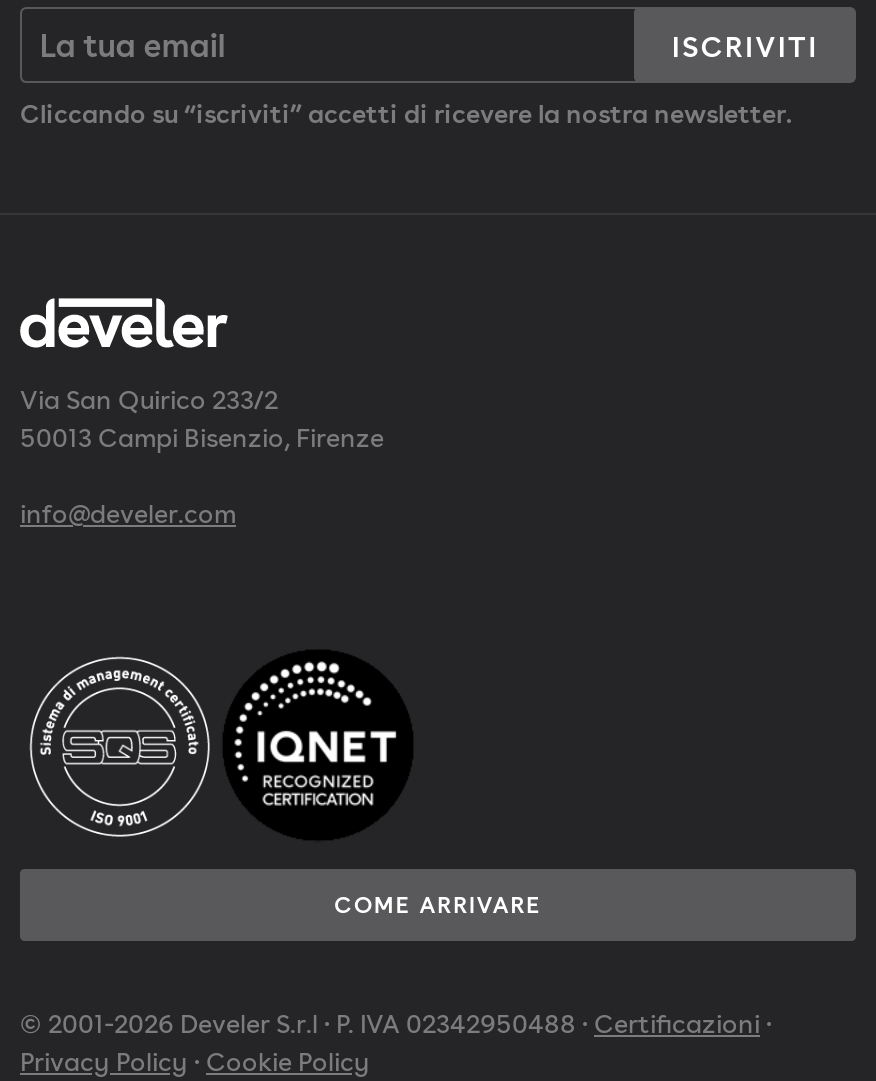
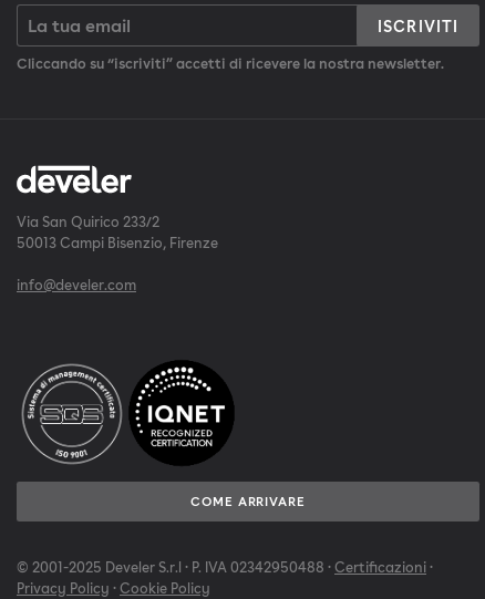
- © 2001-2026 Develer S.r.l · P. IVA 02342950488 · Certificazioni ·
+ © 2001-2025 Develer S.r.l · P. IVA 02342950488 · Certificazioni ·
